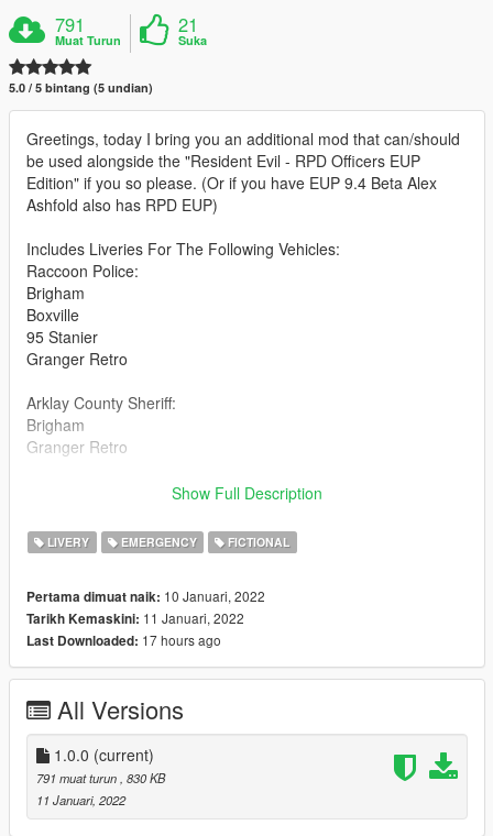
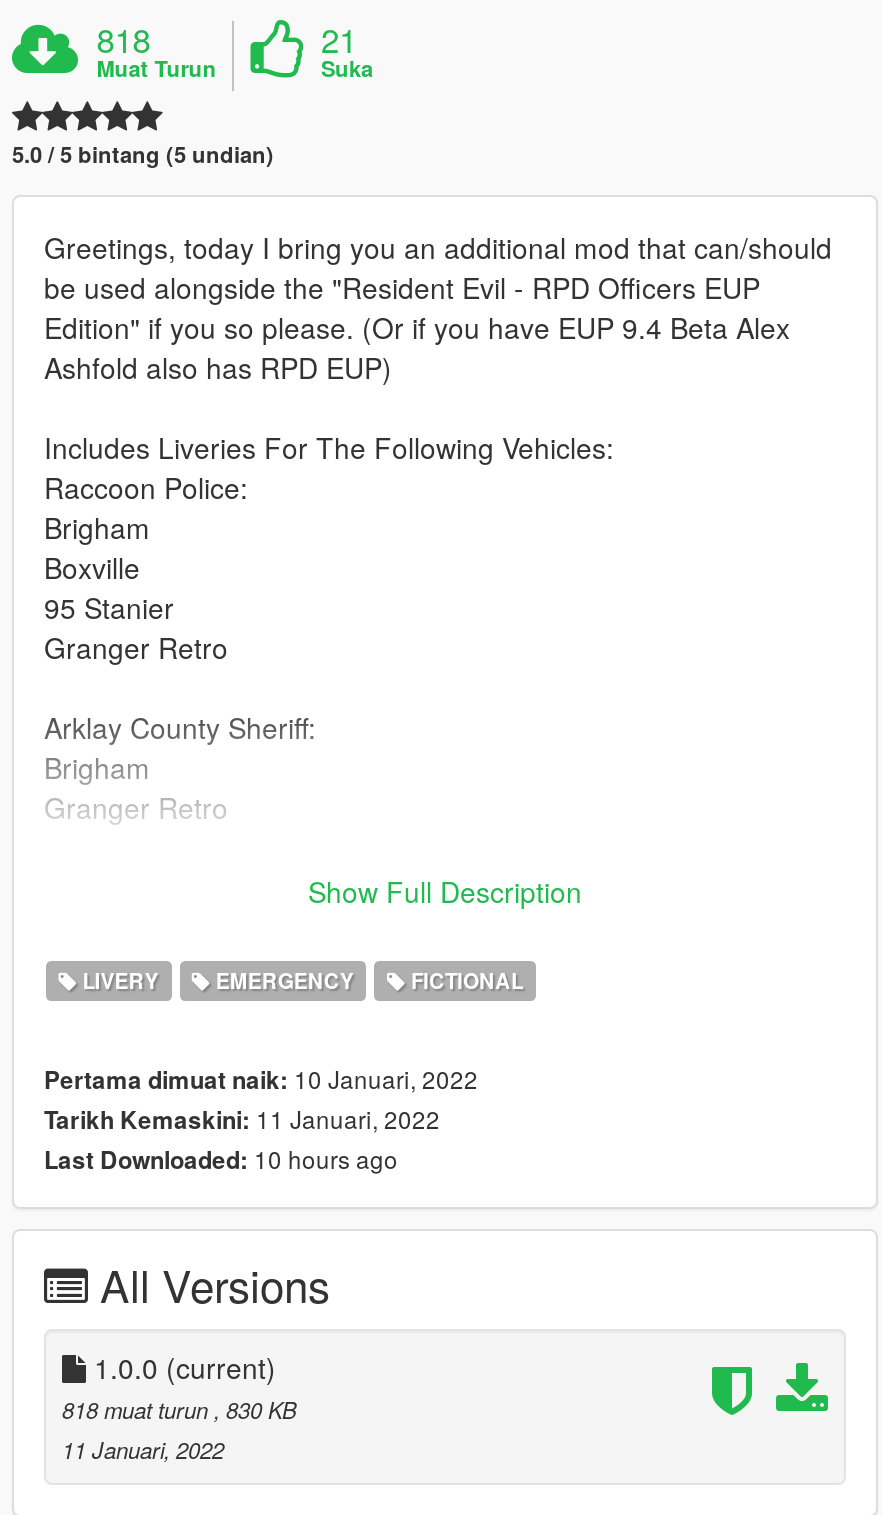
- 791
+ 818

- Last Downloaded: 17 hours ago
+ Last Downloaded: 10 hours ago

- 791 muat turun, 830 KB
+ 818 muat turun, 830 KB
